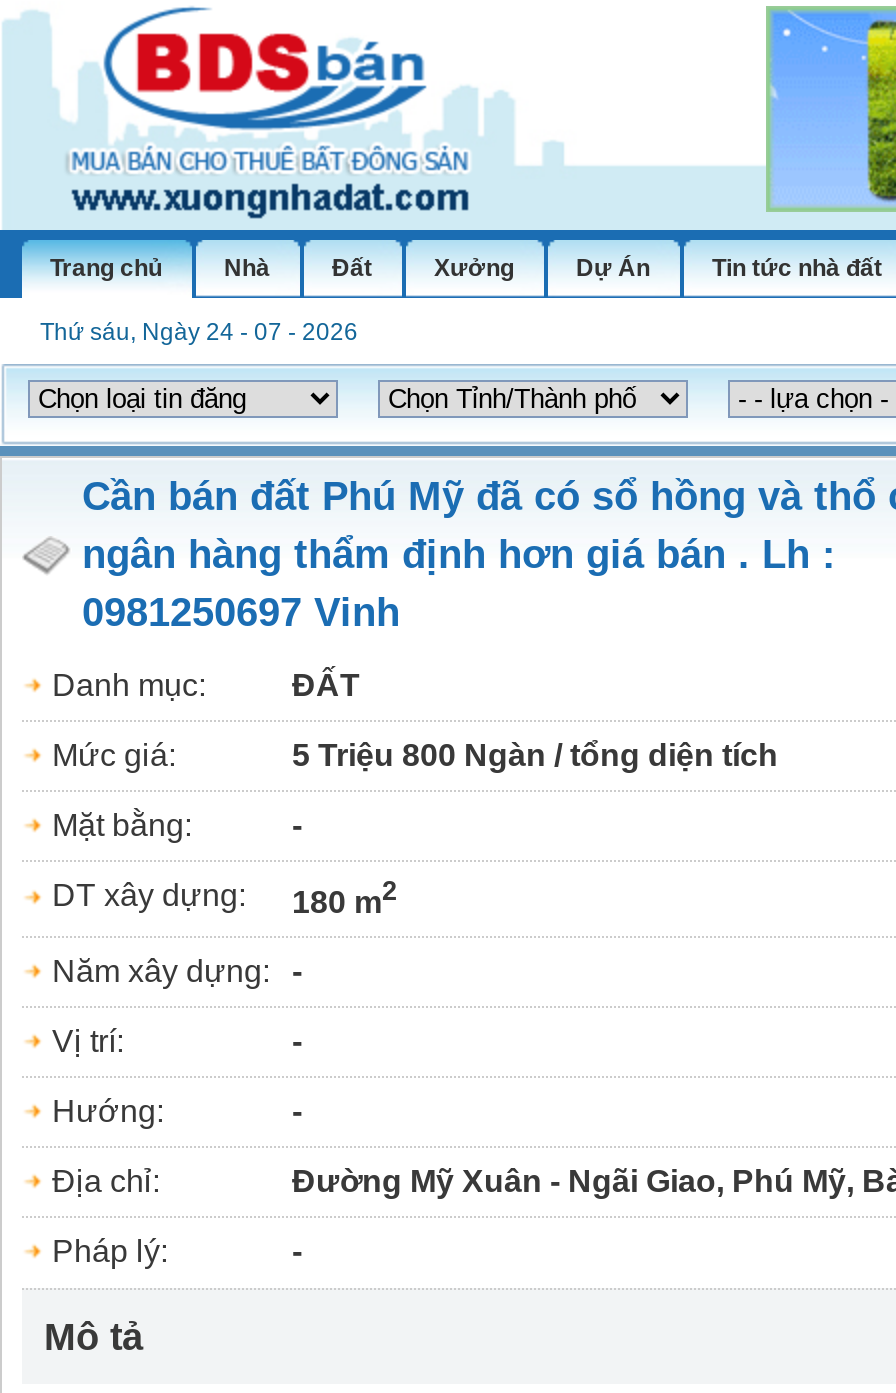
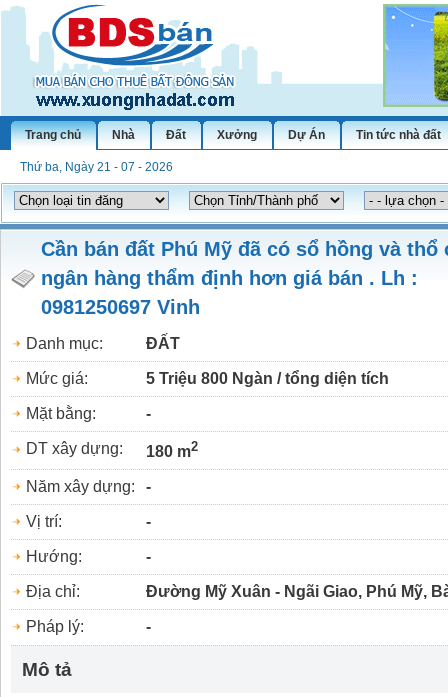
- Thứ sáu, Ngày 24 - 07 - 2026
+ Thứ ba, Ngày 21 - 07 - 2026
